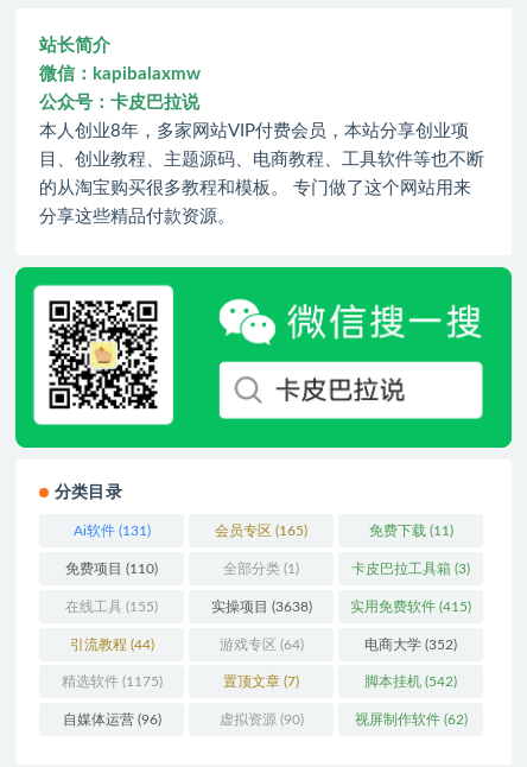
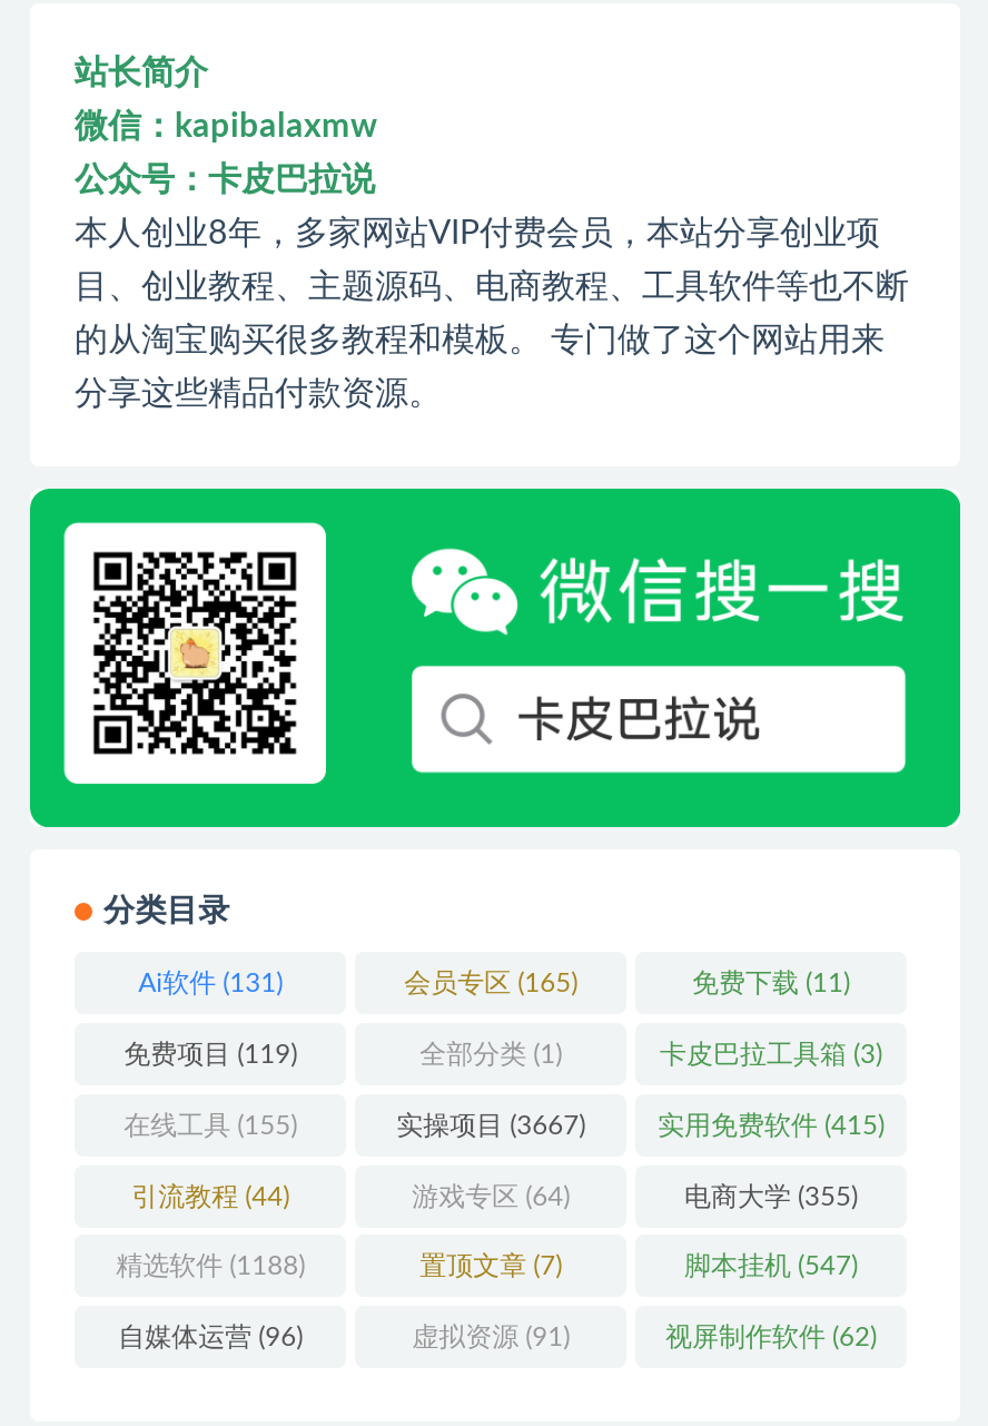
- 免费项目(110)
+ 免费项目(119)

- 实操项目(3638)
+ 实操项目(3667)

- 电商大学(352)
+ 电商大学(355)

- 精选软件(1175)
+ 精选软件(1188)

- 脚本挂机(542)
+ 脚本挂机(547)

- 虚拟资源(90)
+ 虚拟资源(91)
